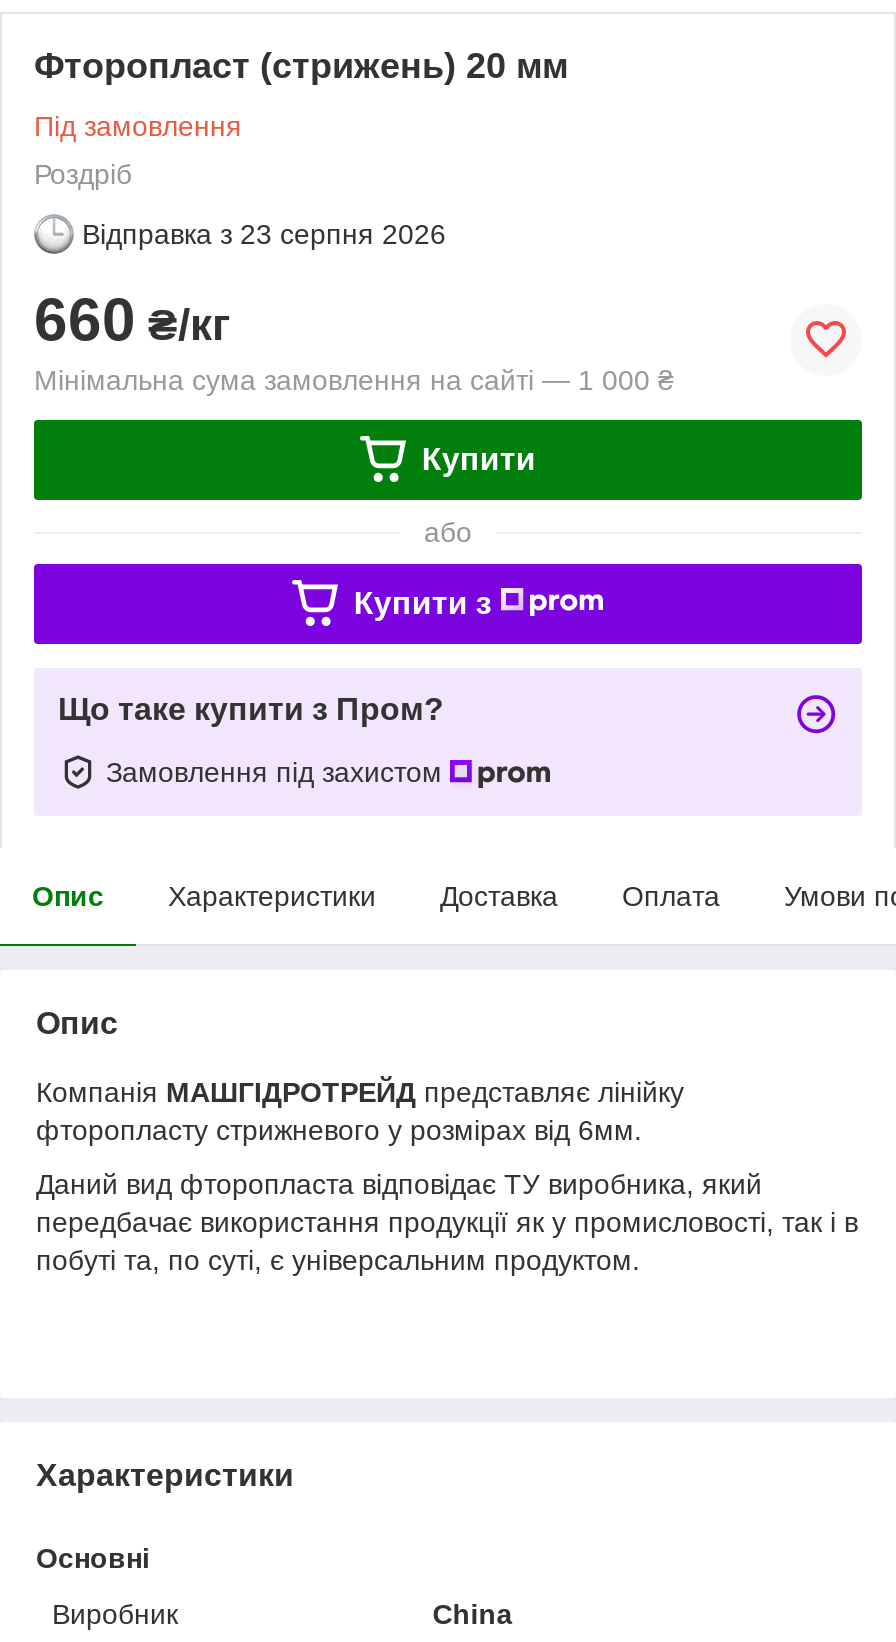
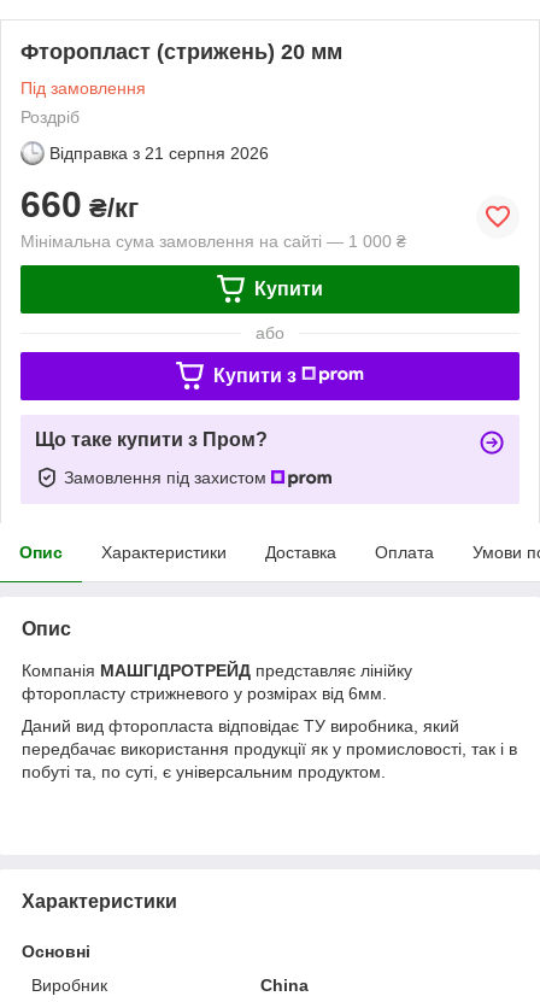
- Відправка з 23 серпня 2026
+ Відправка з 21 серпня 2026
